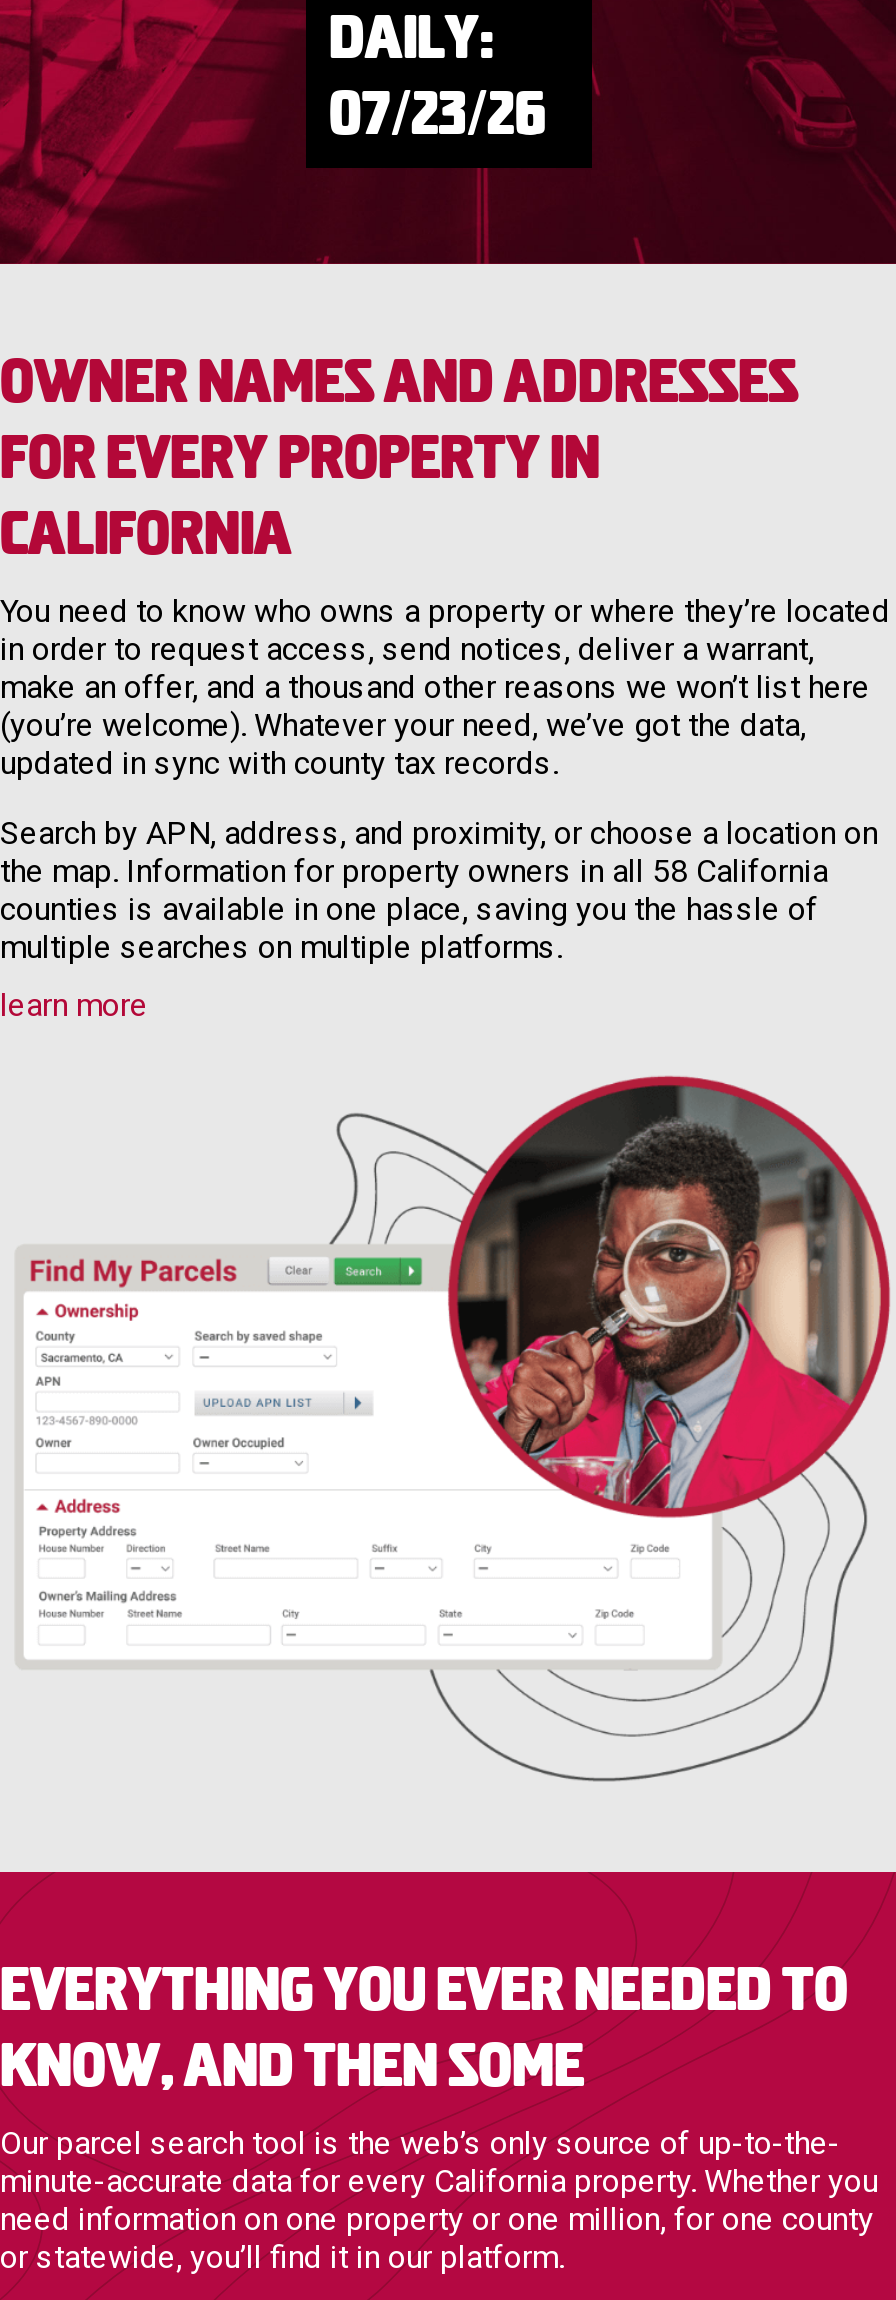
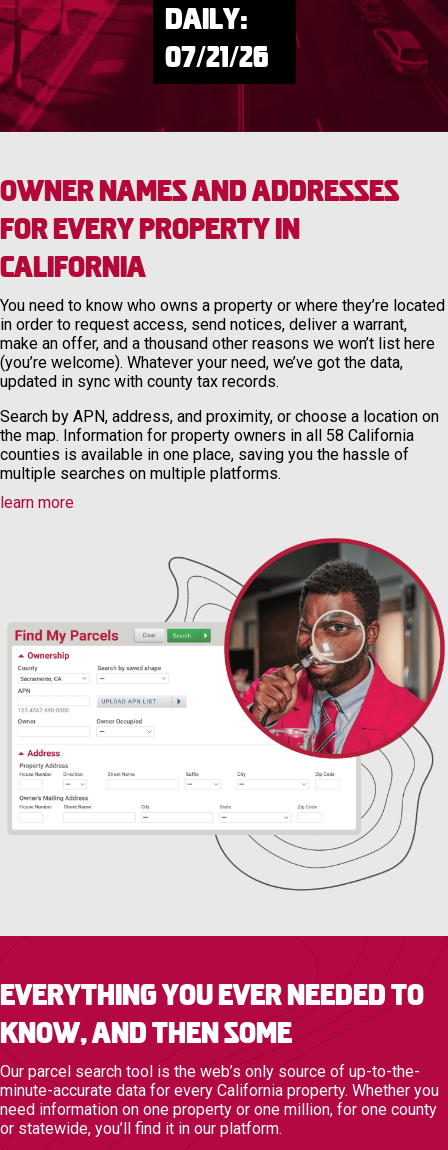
- 07/23/26
+ 07/21/26
